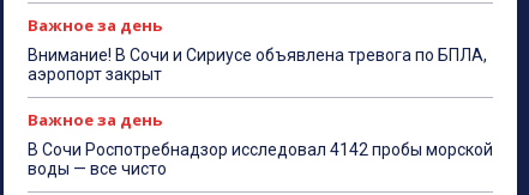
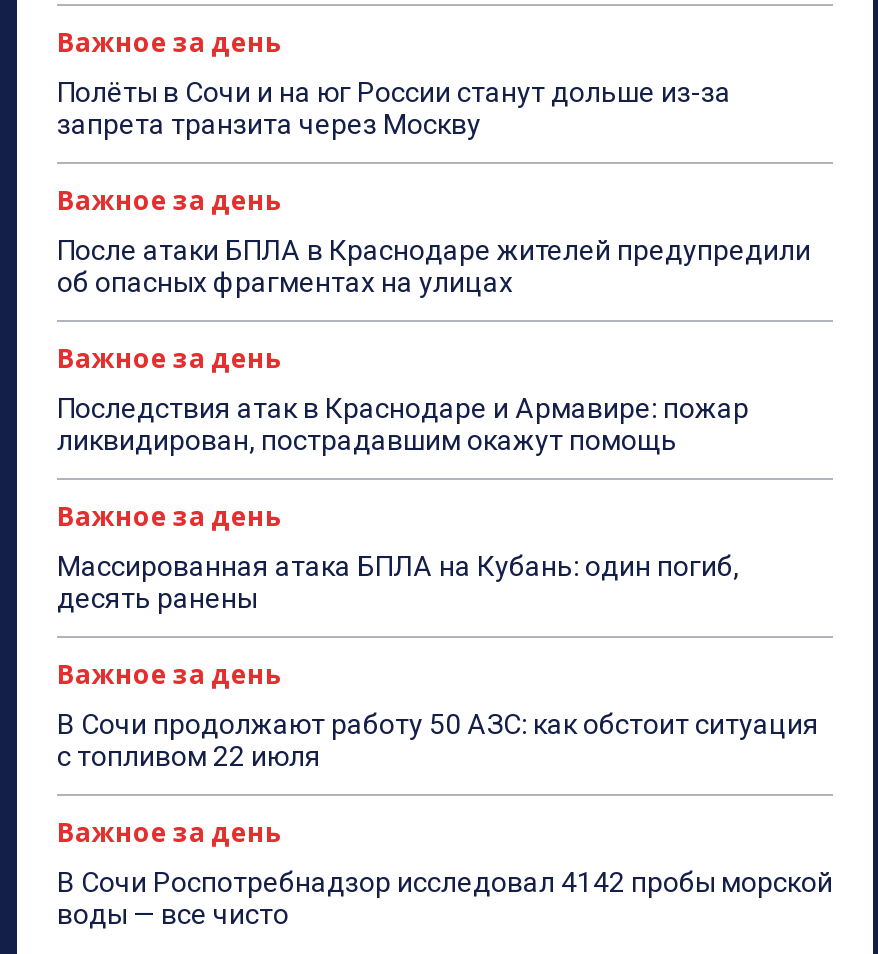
- Внимание! В Сочи и Сириусе объявлена тревога по БПЛА,
- аэропорт закрыт
+ Полёты в Сочи и на юг России станут дольше из-за
+ запрета транзита через Москву
+ Важное за день
+ После атаки БПЛА в Краснодаре жителей предупредили
+ об опасных фрагментах на улицах
+ Важное за день
+ Последствия атак в Краснодаре и Армавире: пожар
+ ликвидирован, пострадавшим окажут помощь
+ Важное за день
+ Массированная атака БПЛА на Кубань: один погиб,
+ десять ранены
+ Важное за день
+ В Сочи продолжают работу 50 АЗС: как обстоит ситуация
+ с топливом 22 июля
